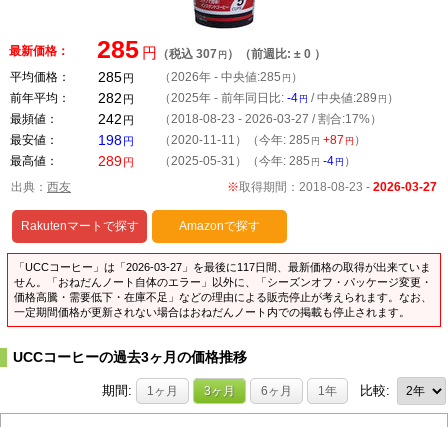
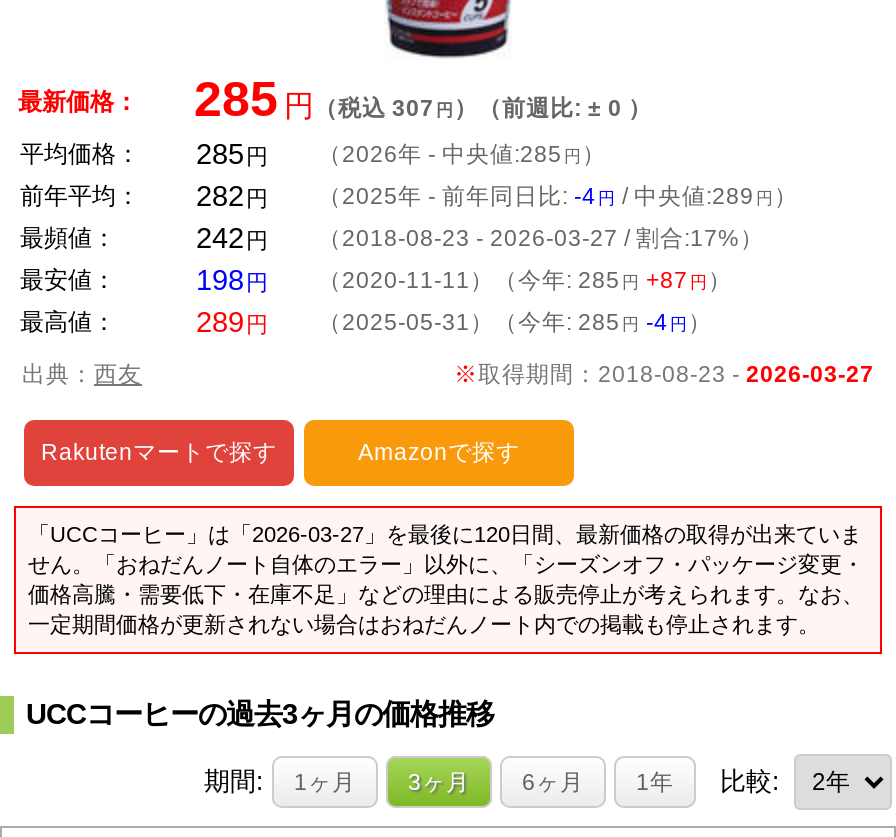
- 「UCCコーヒー」は「2026-03-27」を最後に117日間、最新価格の取得が出来ていま
+ 「UCCコーヒー」は「2026-03-27」を最後に120日間、最新価格の取得が出来ていま
